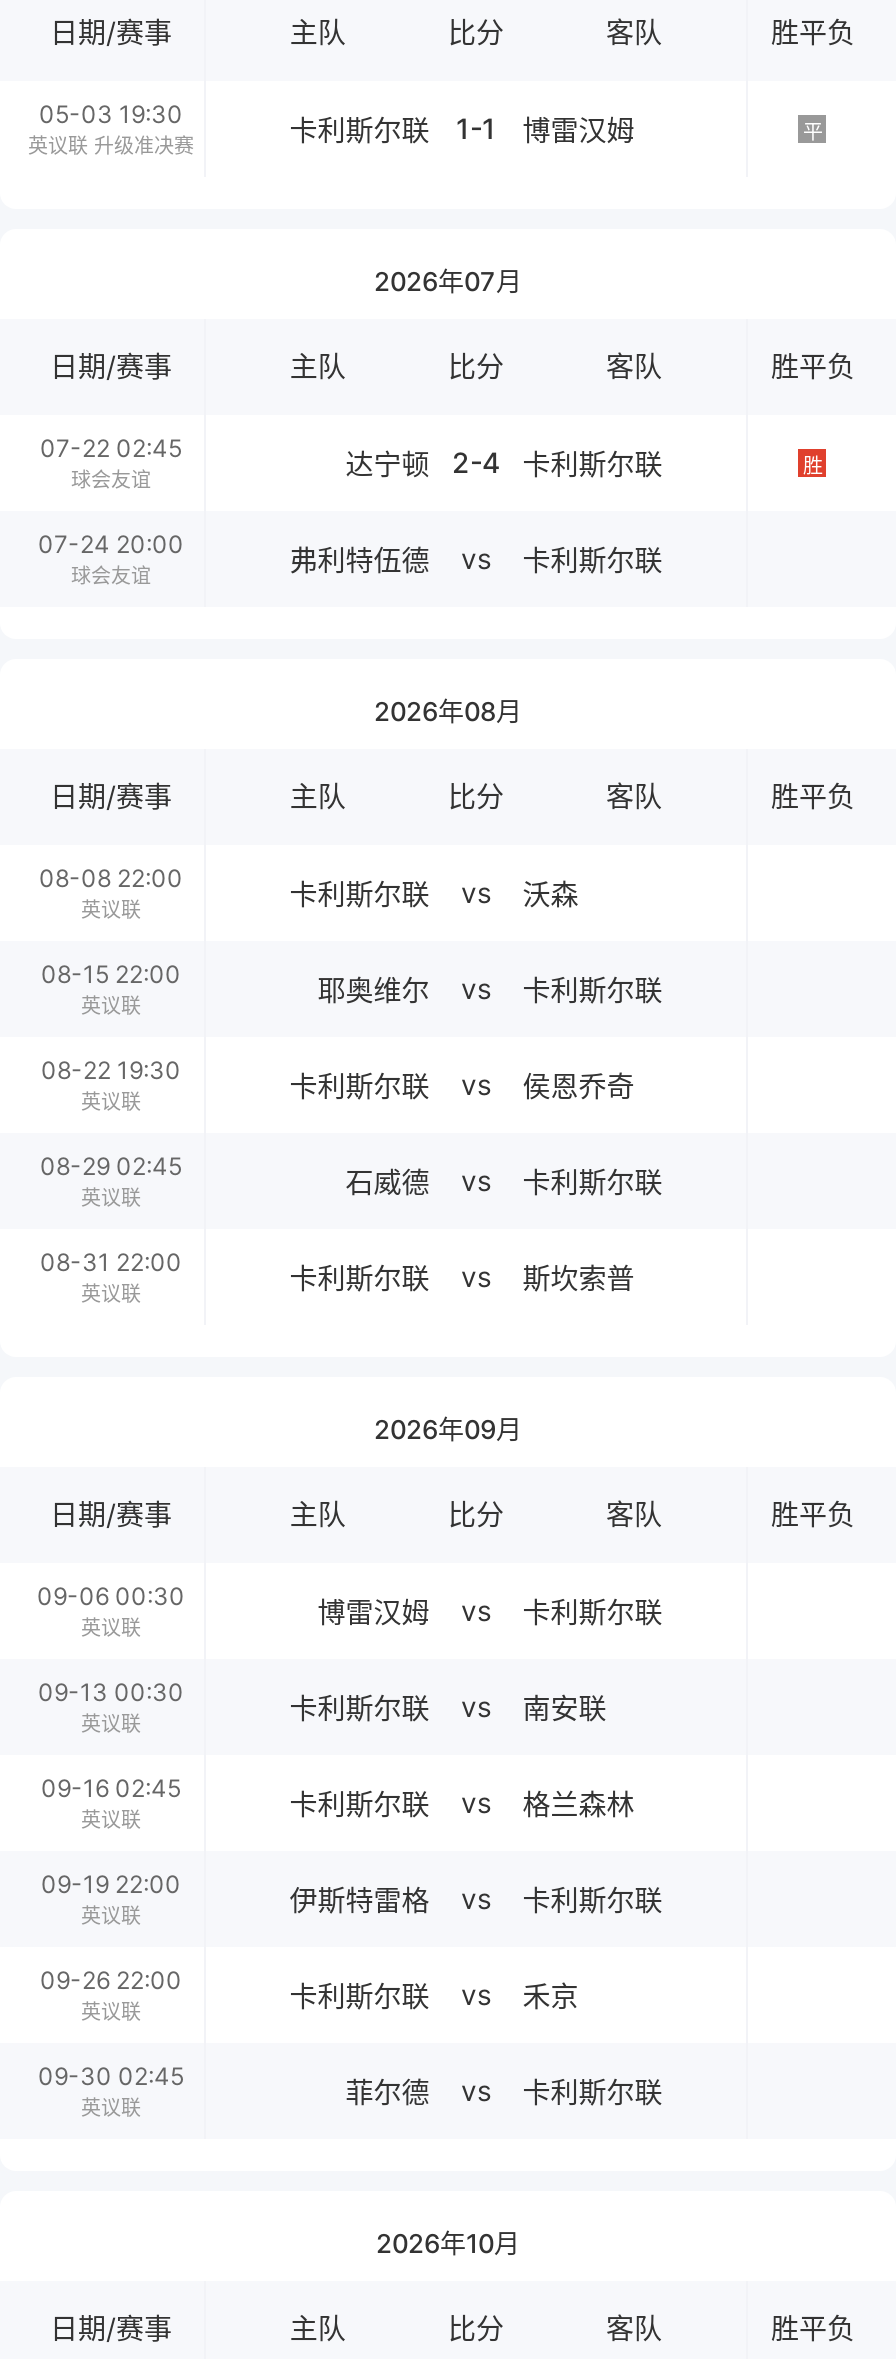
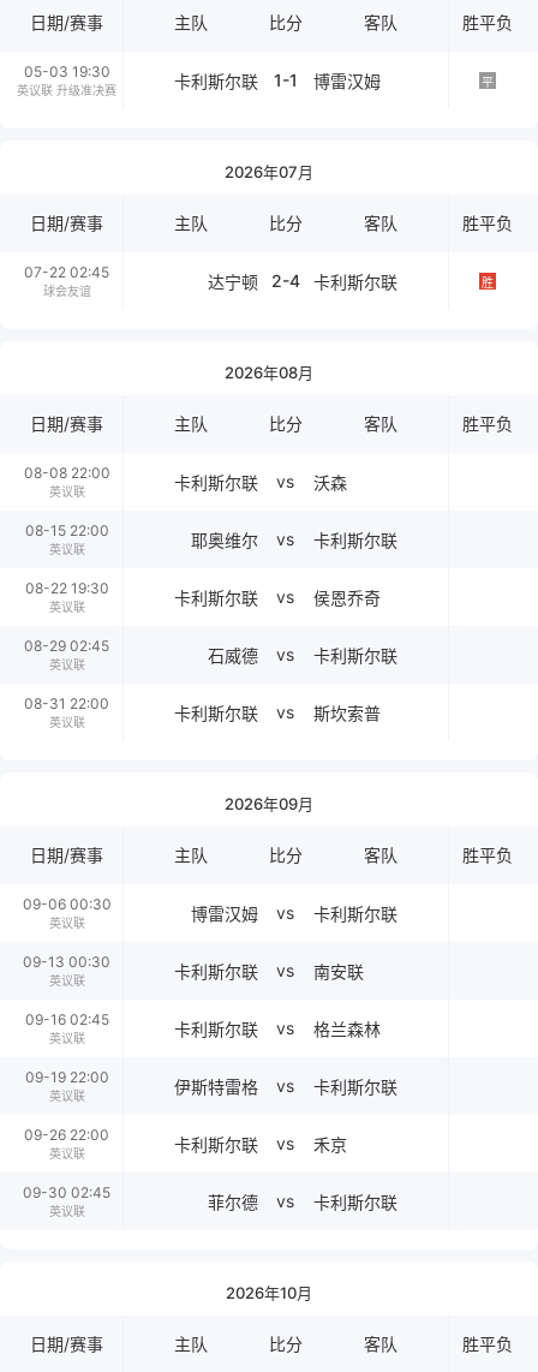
- 07-24 20:00
- 球会友谊
- 弗利特伍德
- vs
- 卡利斯尔联
